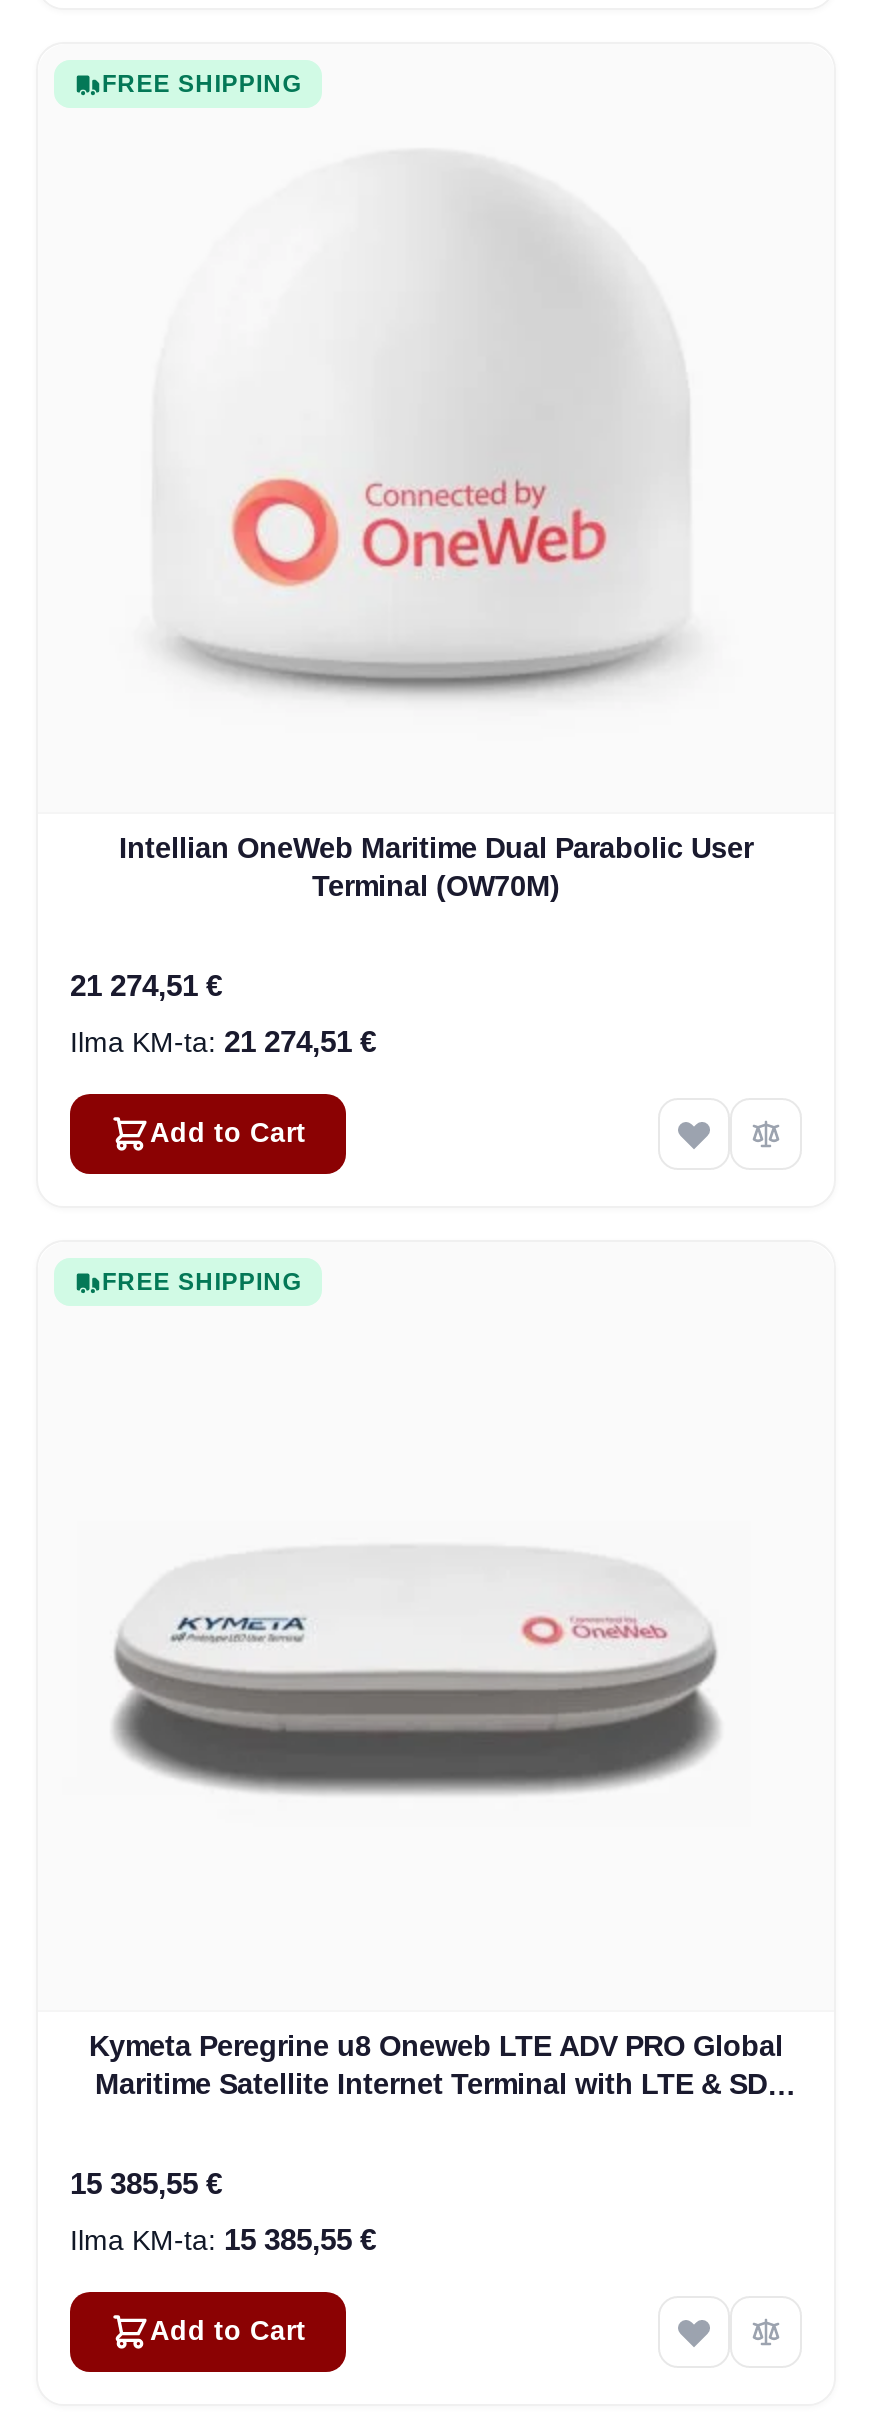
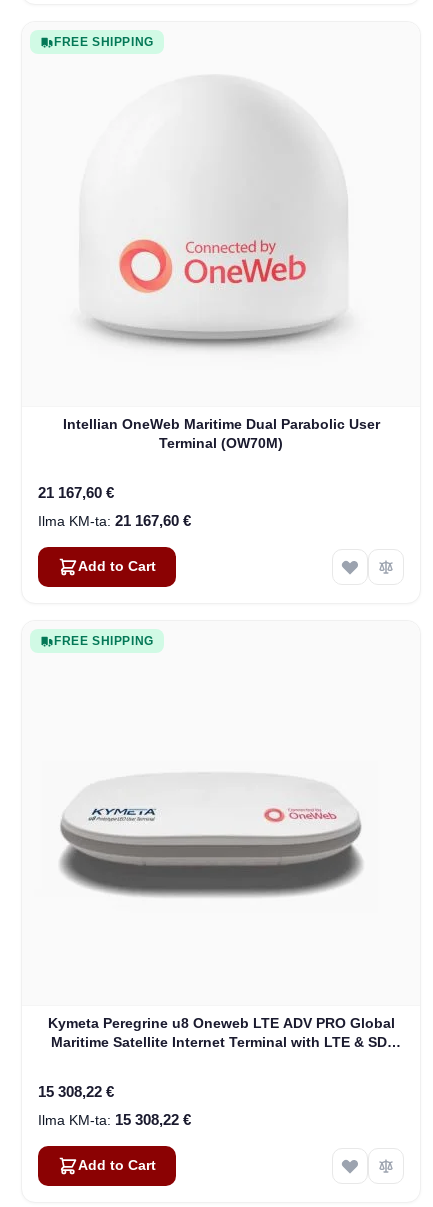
- 21 274,51 €
+ 21 167,60 €

- 21 274,51 €
+ 21 167,60 €

- 15 385,55 €
+ 15 308,22 €

- 15 385,55 €
+ 15 308,22 €
